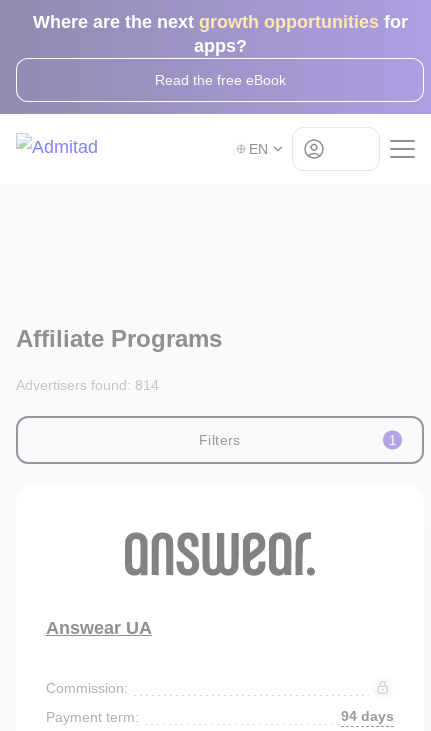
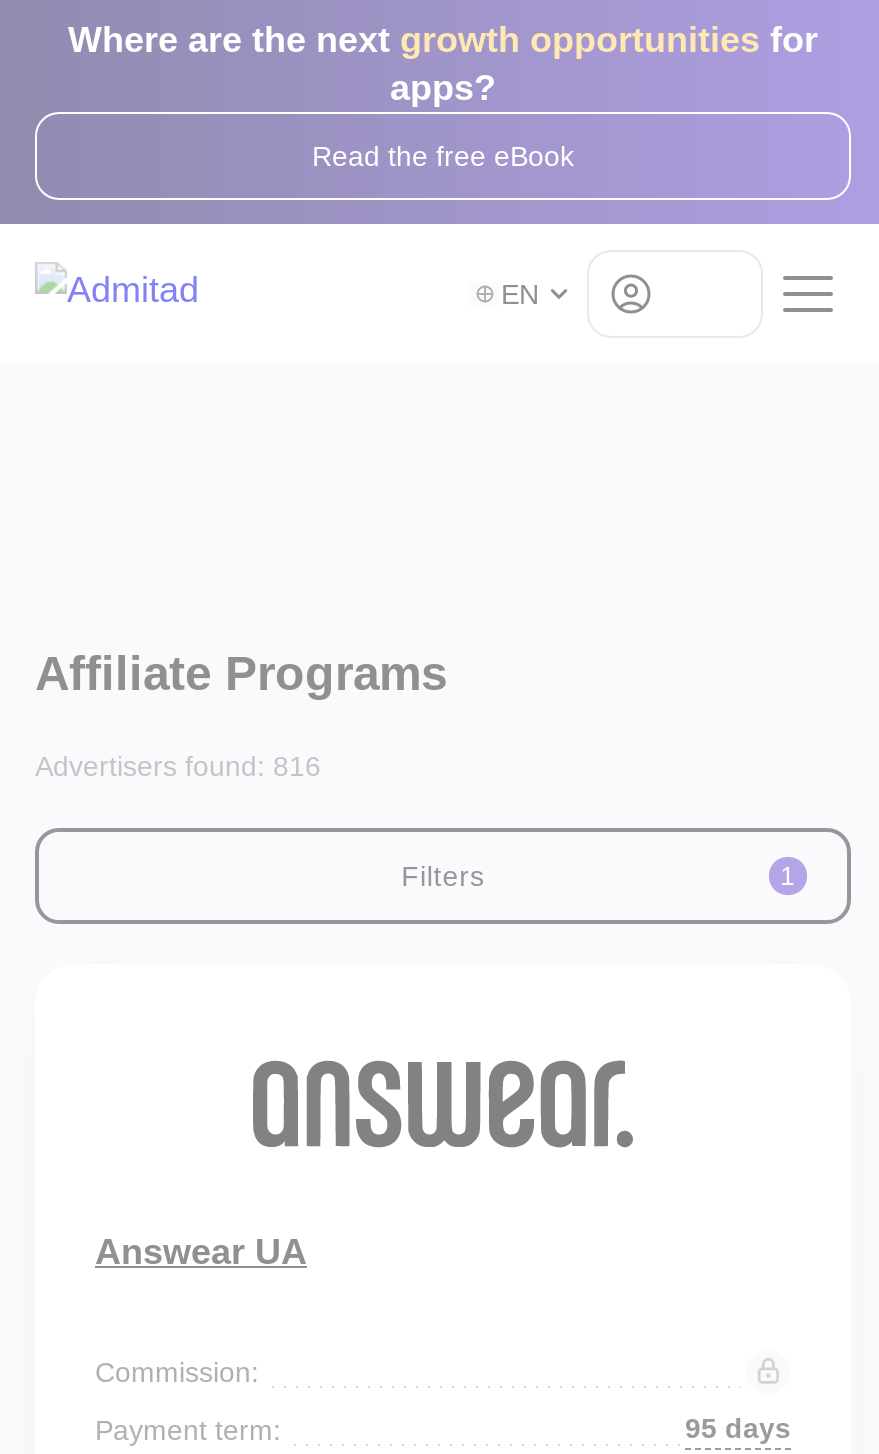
- Advertisers found: 814
+ Advertisers found: 816

- 94 days
+ 95 days
